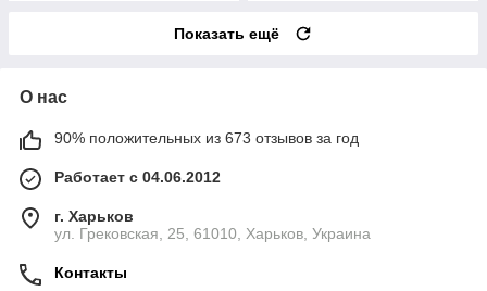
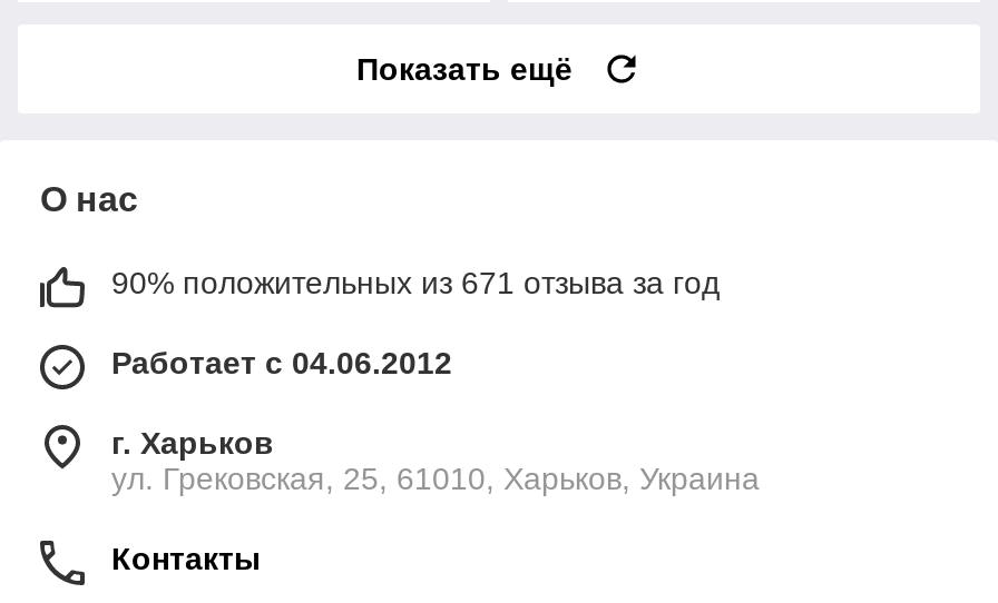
- 90% положительных из 673 отзывов за год
+ 90% положительных из 671 отзыва за год
